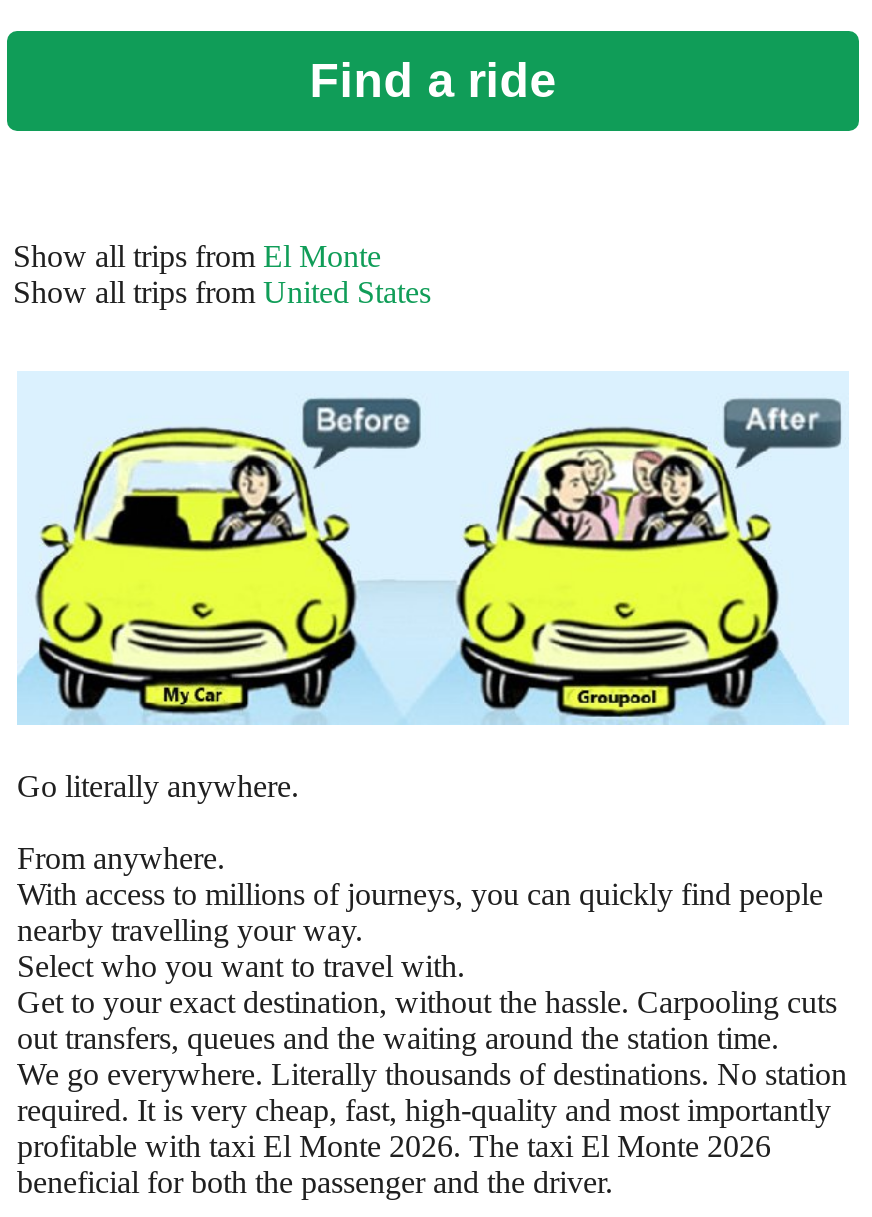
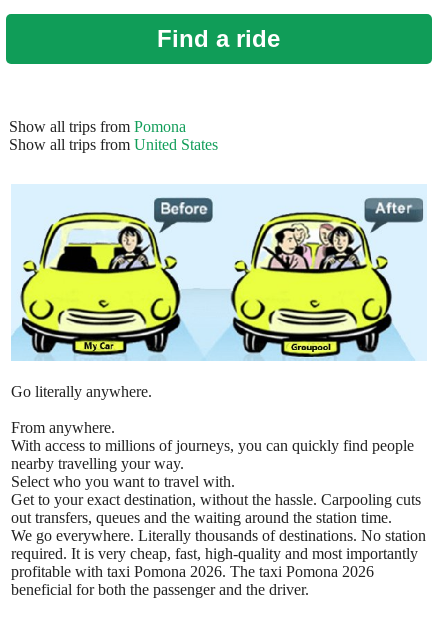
- Show all trips from El Monte
+ Show all trips from Pomona

- profitable with taxi El Monte 2026. The taxi El Monte 2026
+ profitable with taxi Pomona 2026. The taxi Pomona 2026
